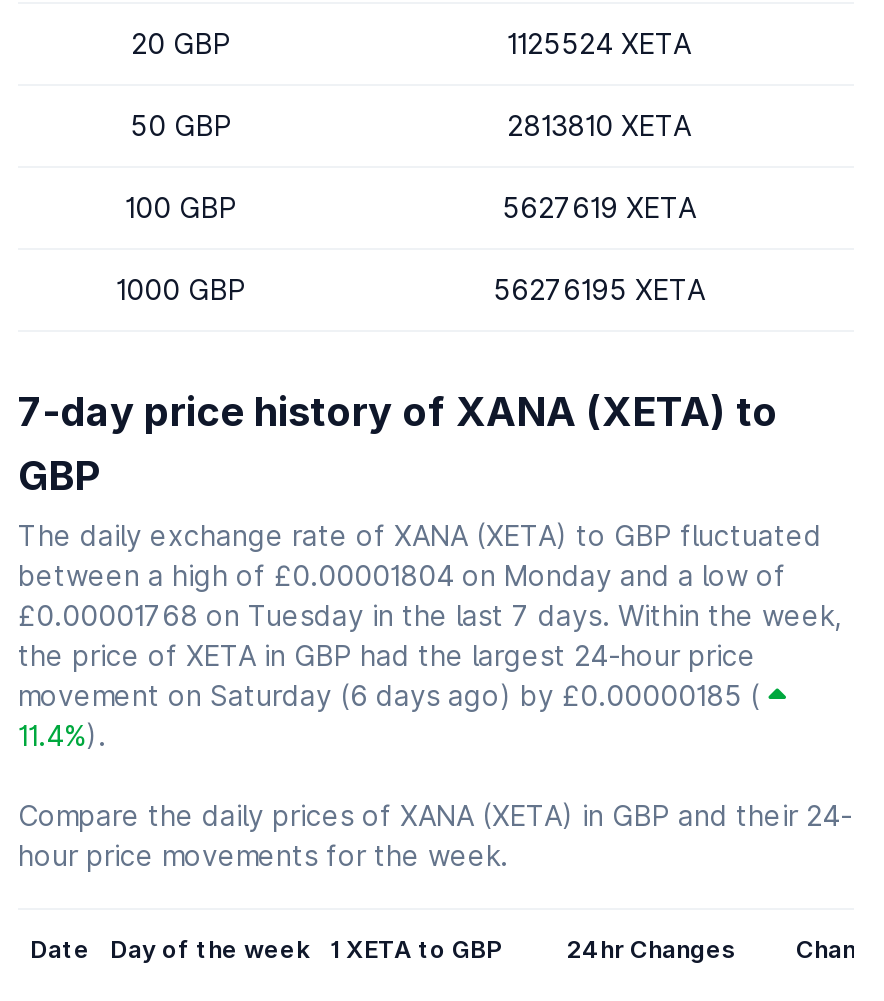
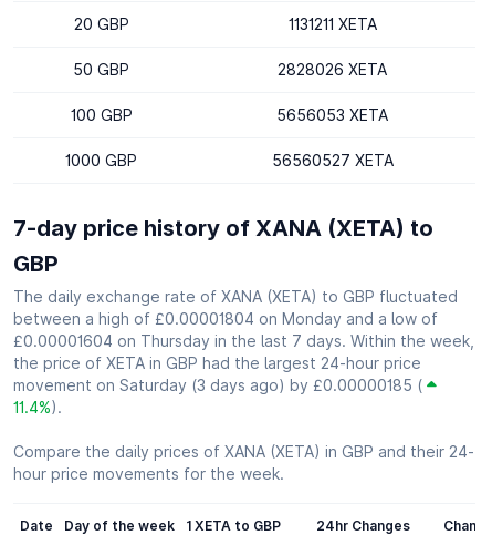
- 1125524 XETA
+ 1131211 XETA

- 2813810 XETA
+ 2828026 XETA

- 5627619 XETA
+ 5656053 XETA

- 56276195 XETA
+ 56560527 XETA

- £0.00001768 on Tuesday in the last 7 days. Within the week,
+ £0.00001604 on Thursday in the last 7 days. Within the week,

- movement on Saturday (6 days ago) by £0.00000185 (
+ movement on Saturday (3 days ago) by £0.00000185 (
